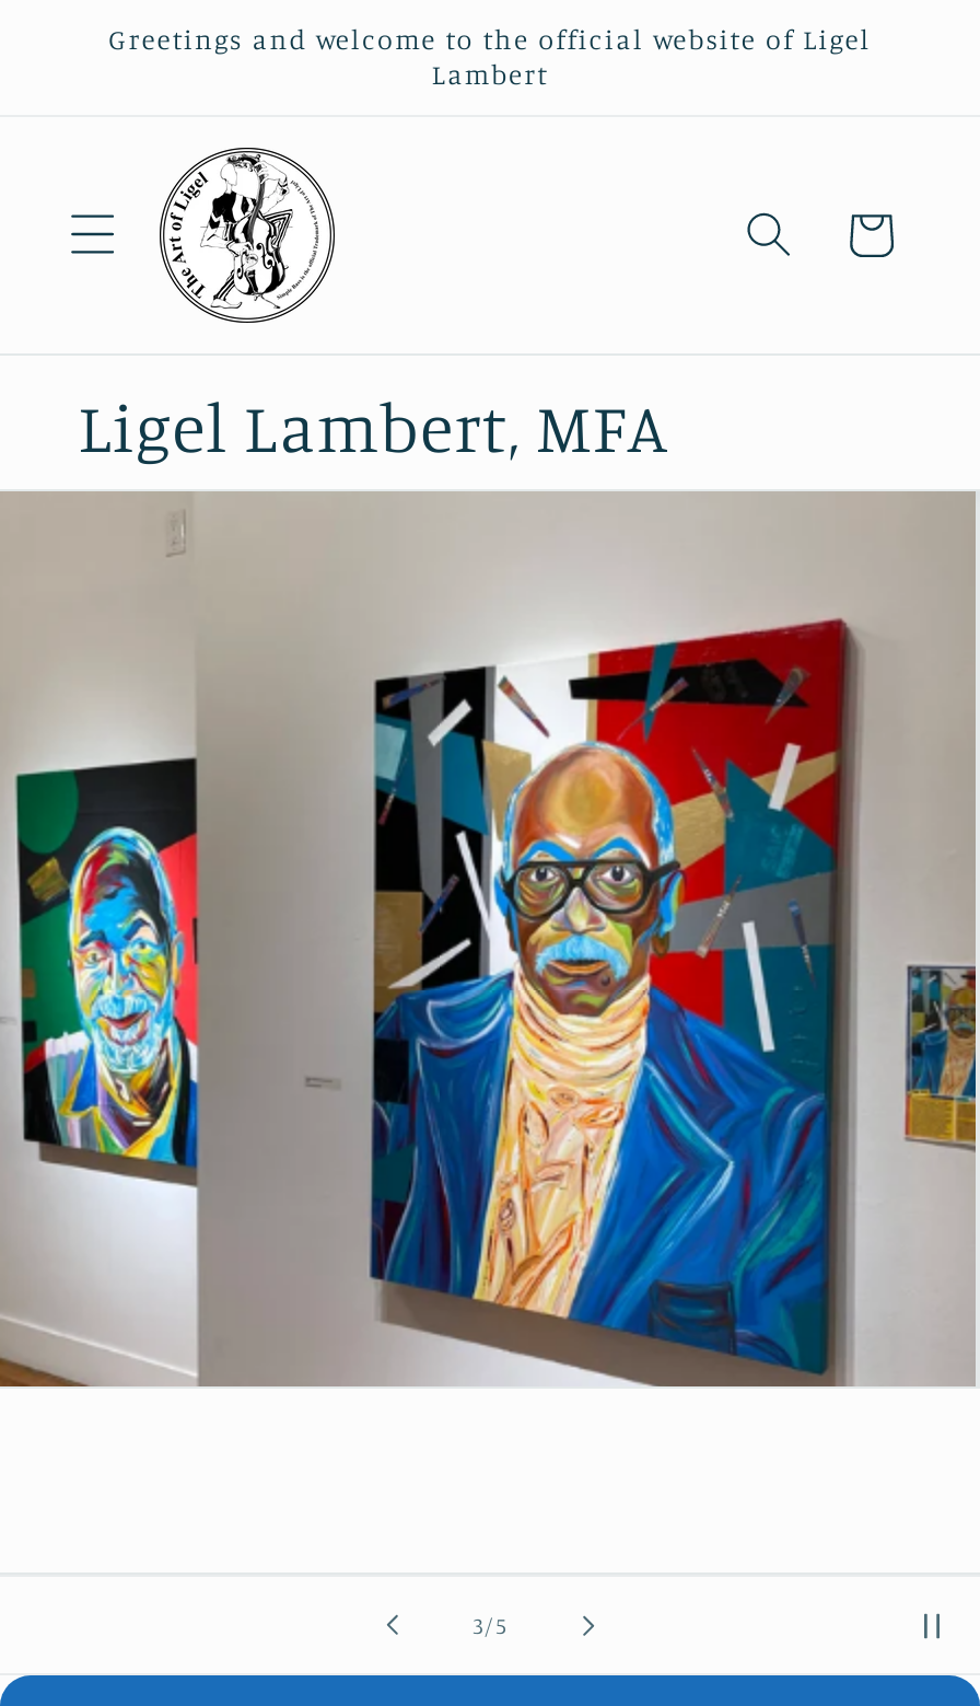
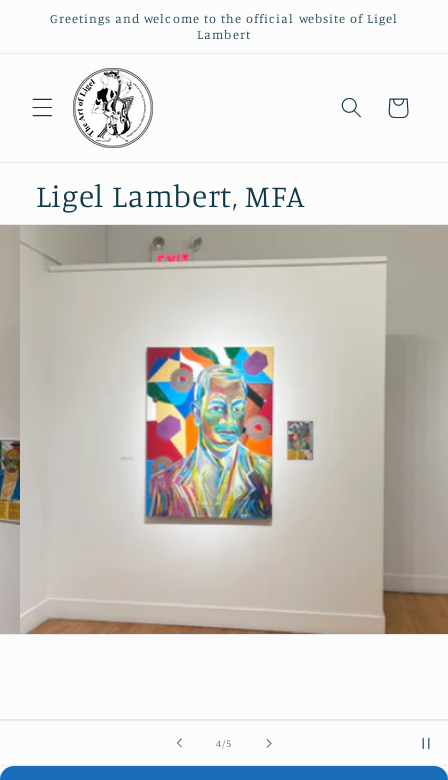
- [image]
+ [image]
